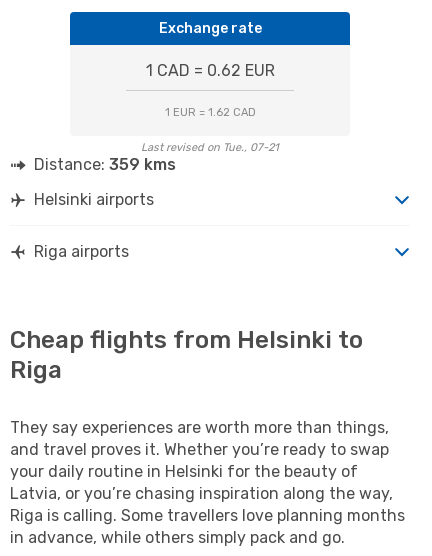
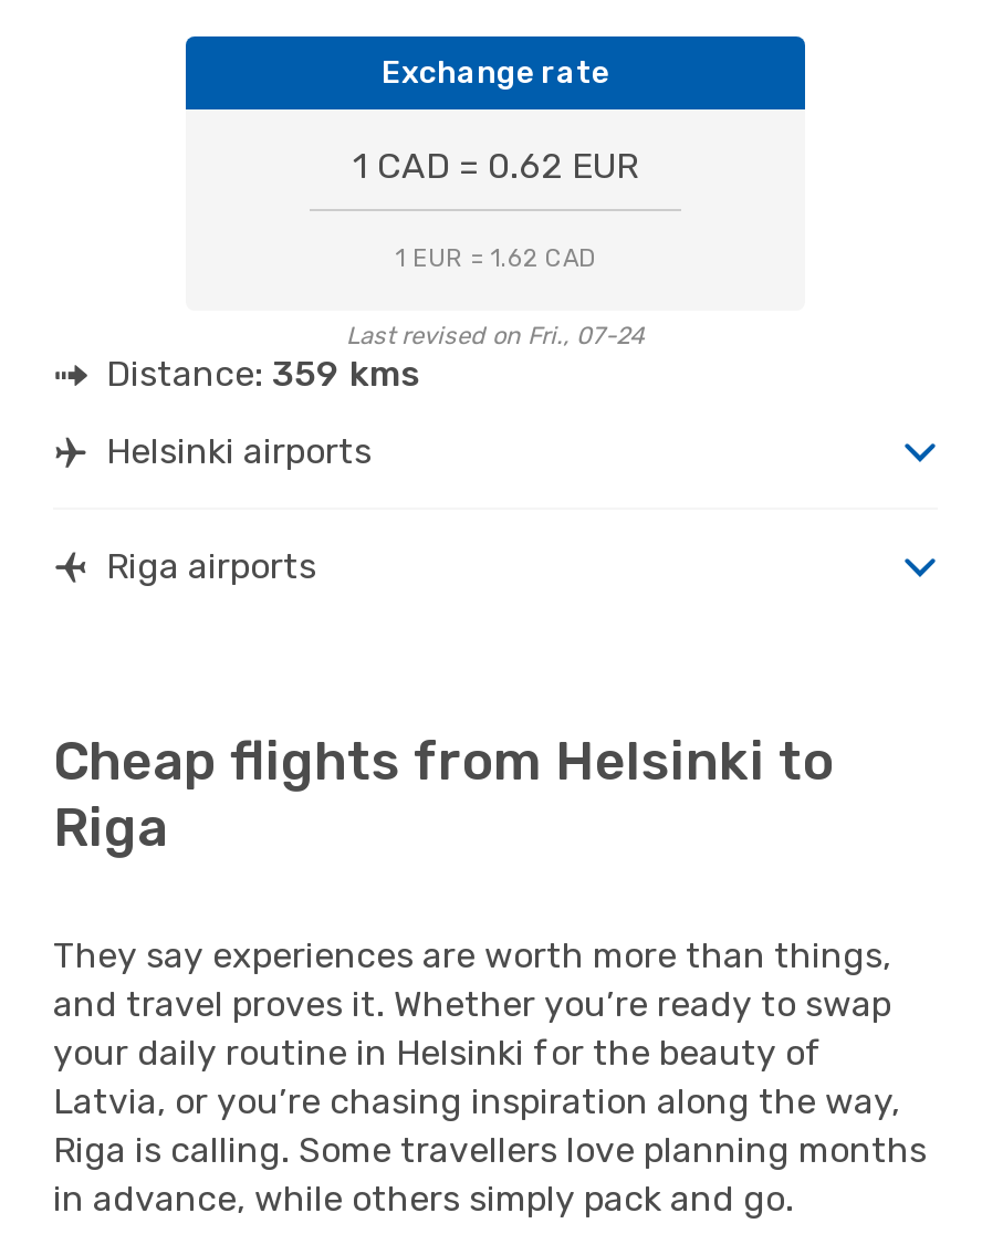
- Last revised on Tue., 07-21
+ Last revised on Fri., 07-24
